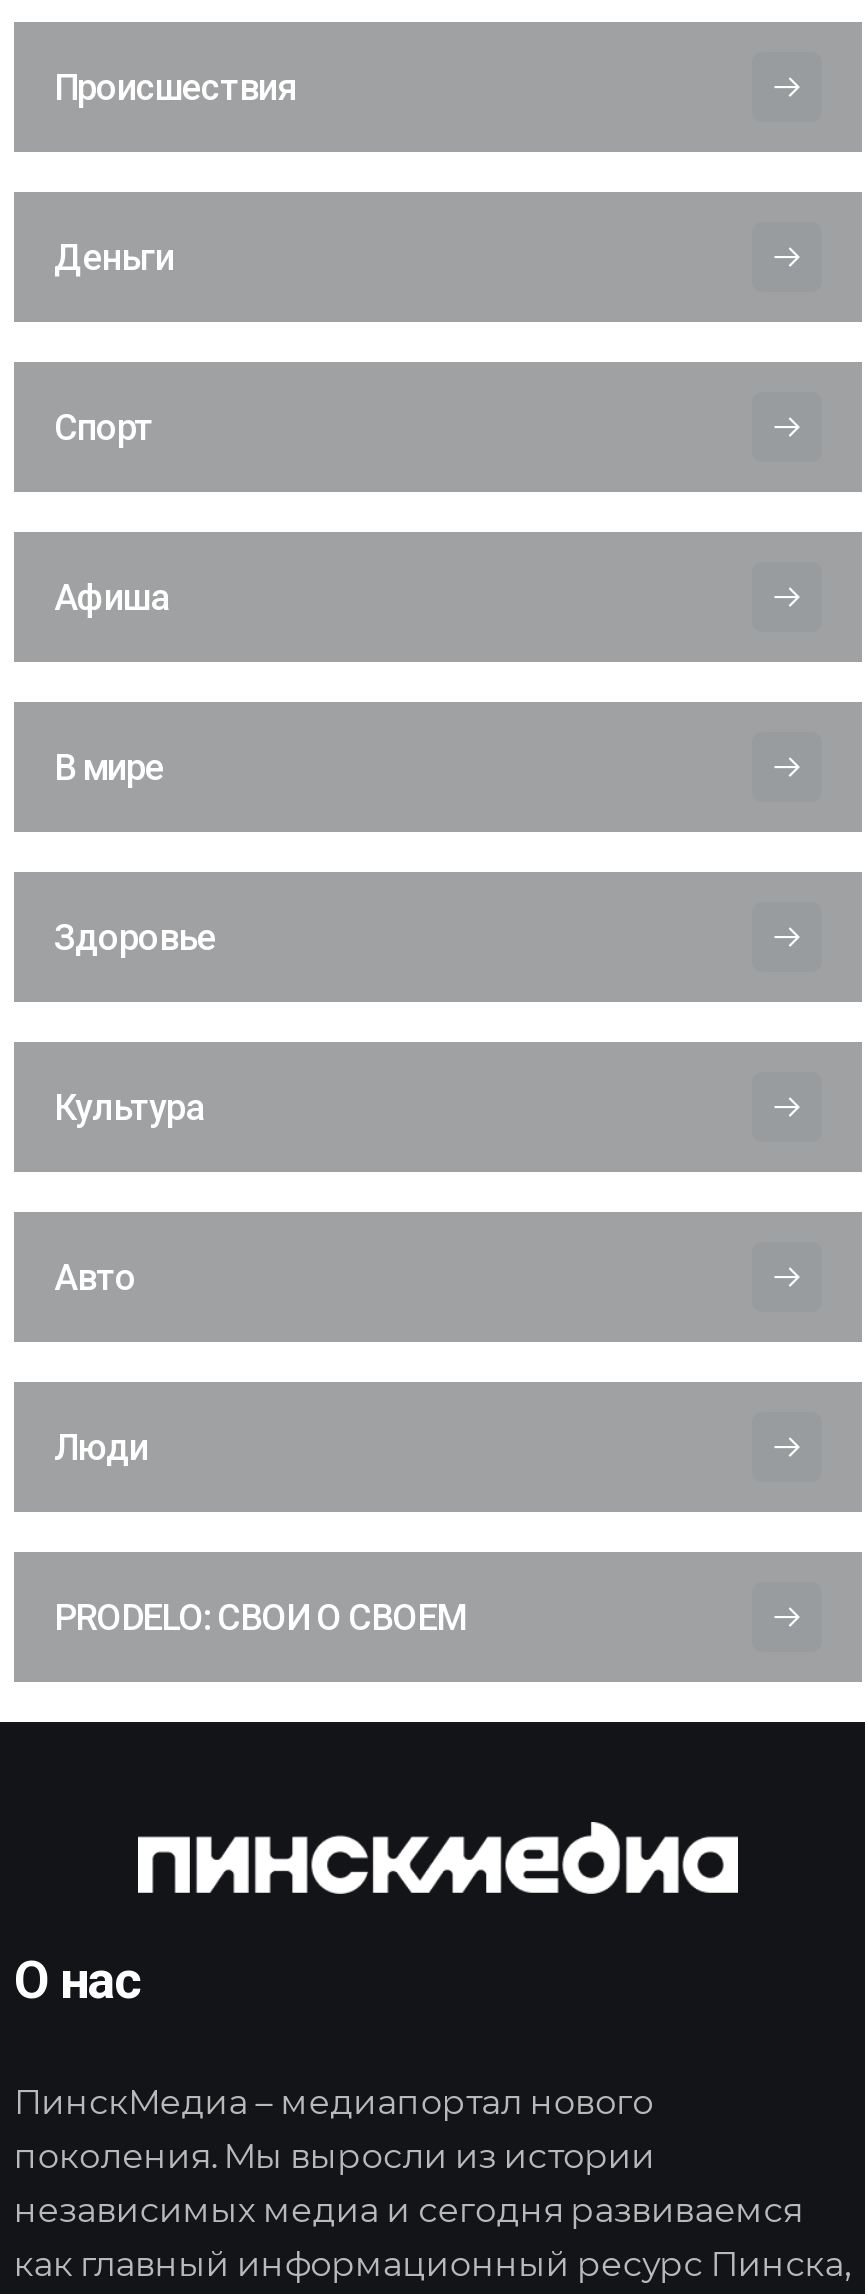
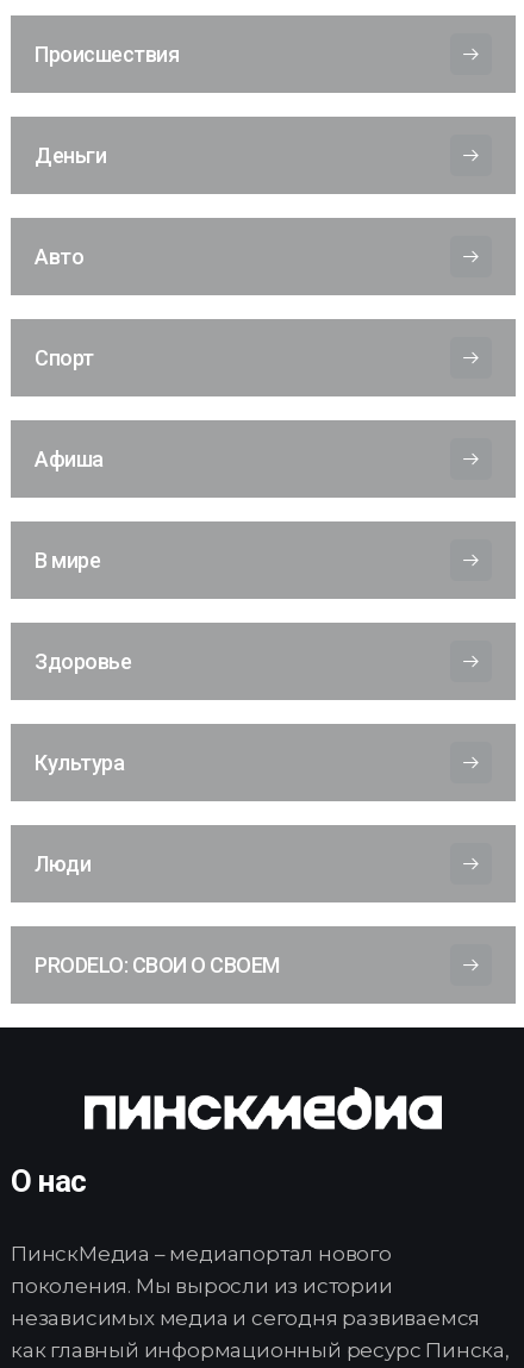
moved down: Спорт | Афиша | В мире | Здоровье | Культура

moved up: Авто
